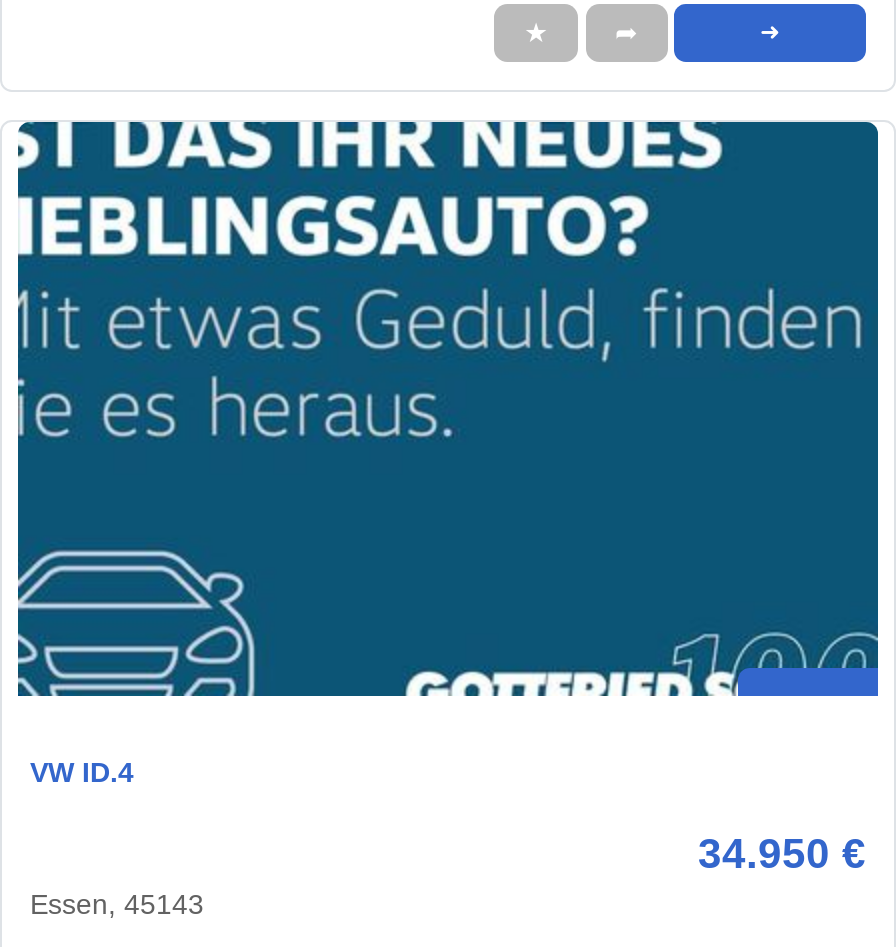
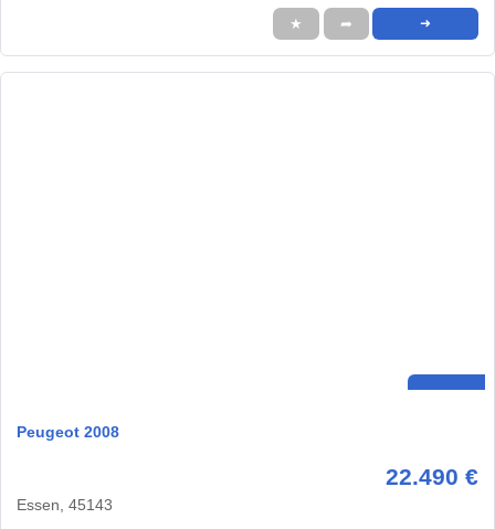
- [image]

- VW ID.4
+ Peugeot 2008

- 34.950 €
+ 22.490 €
